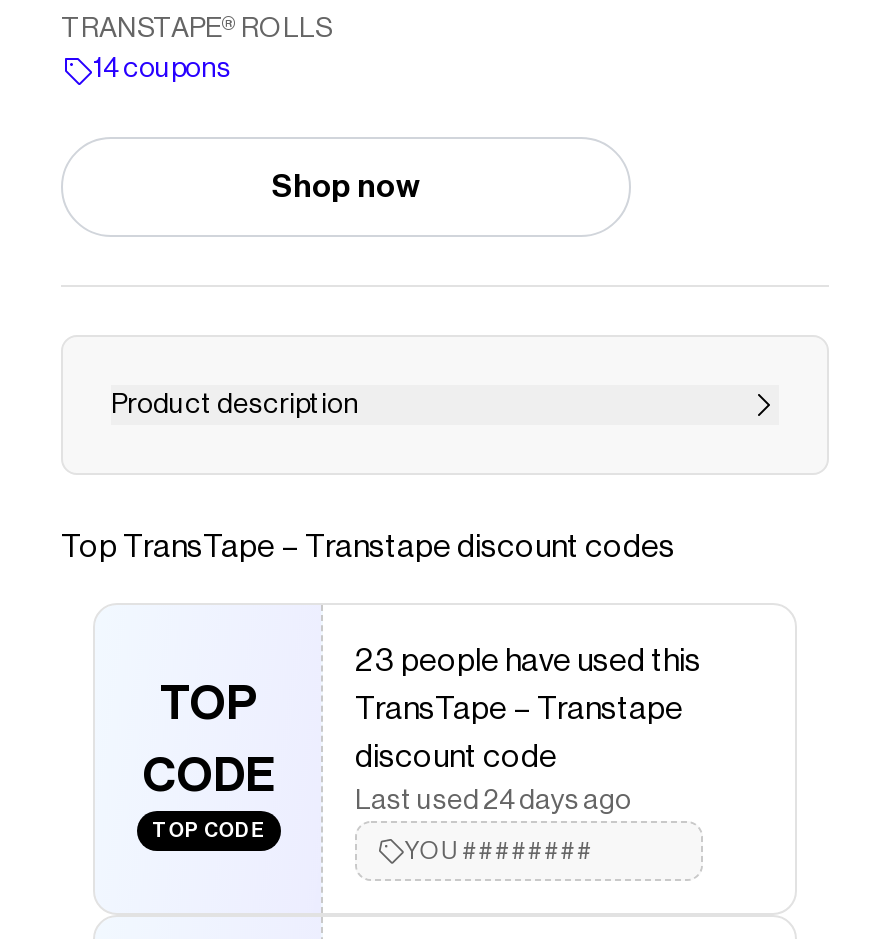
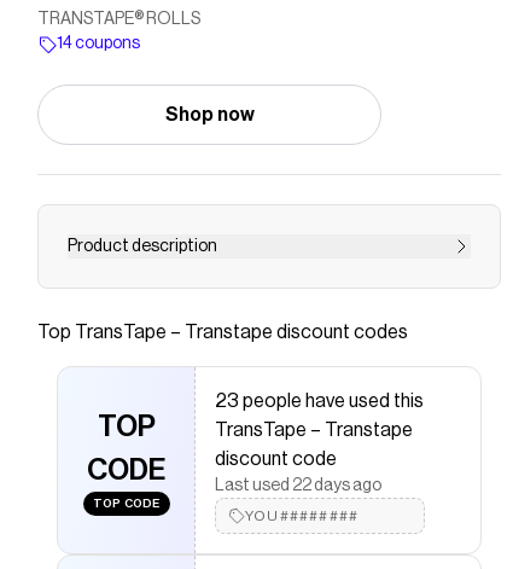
- Last used 24 days ago
+ Last used 22 days ago
